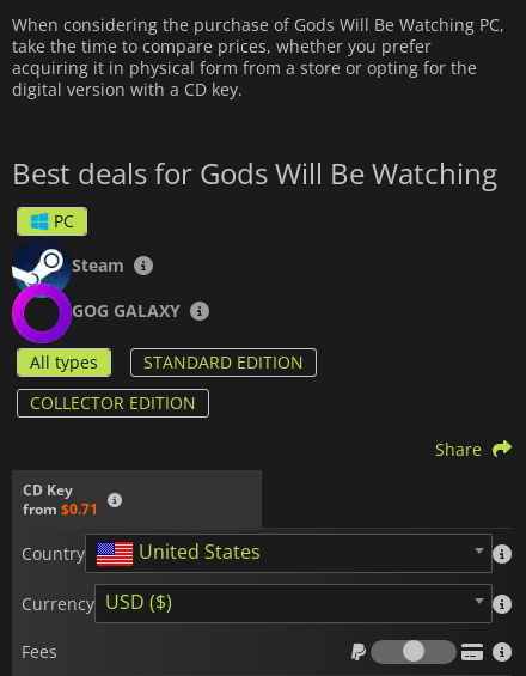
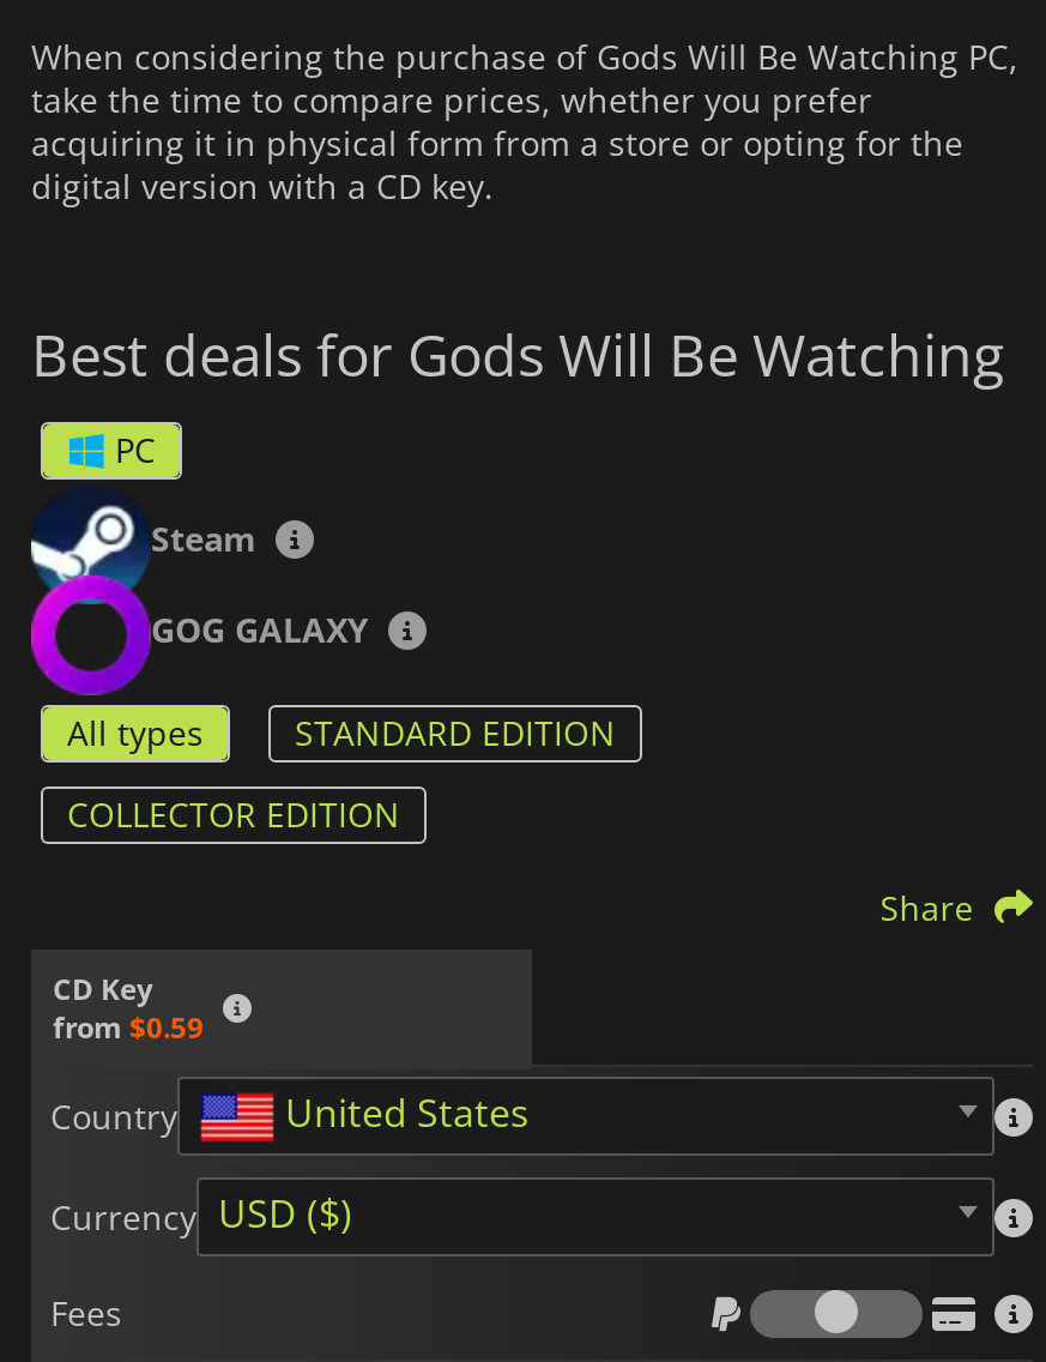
- from $0.71
+ from $0.59
